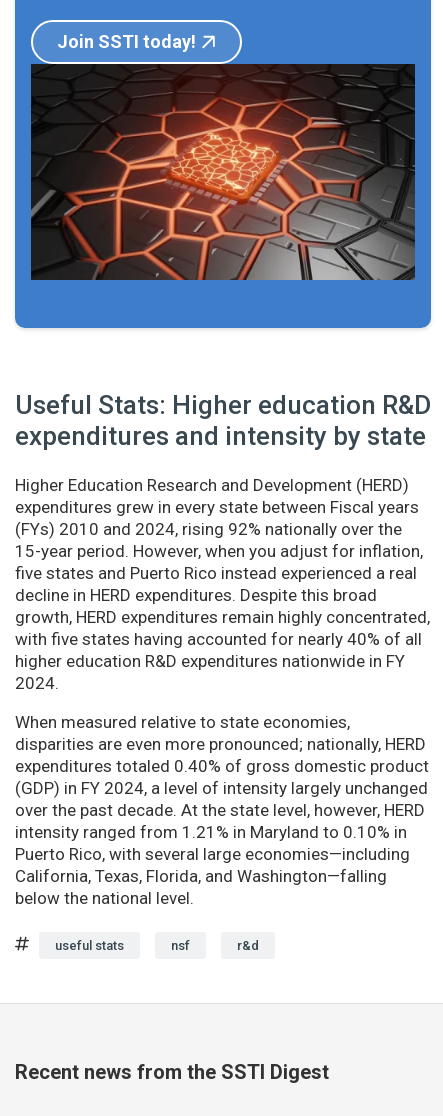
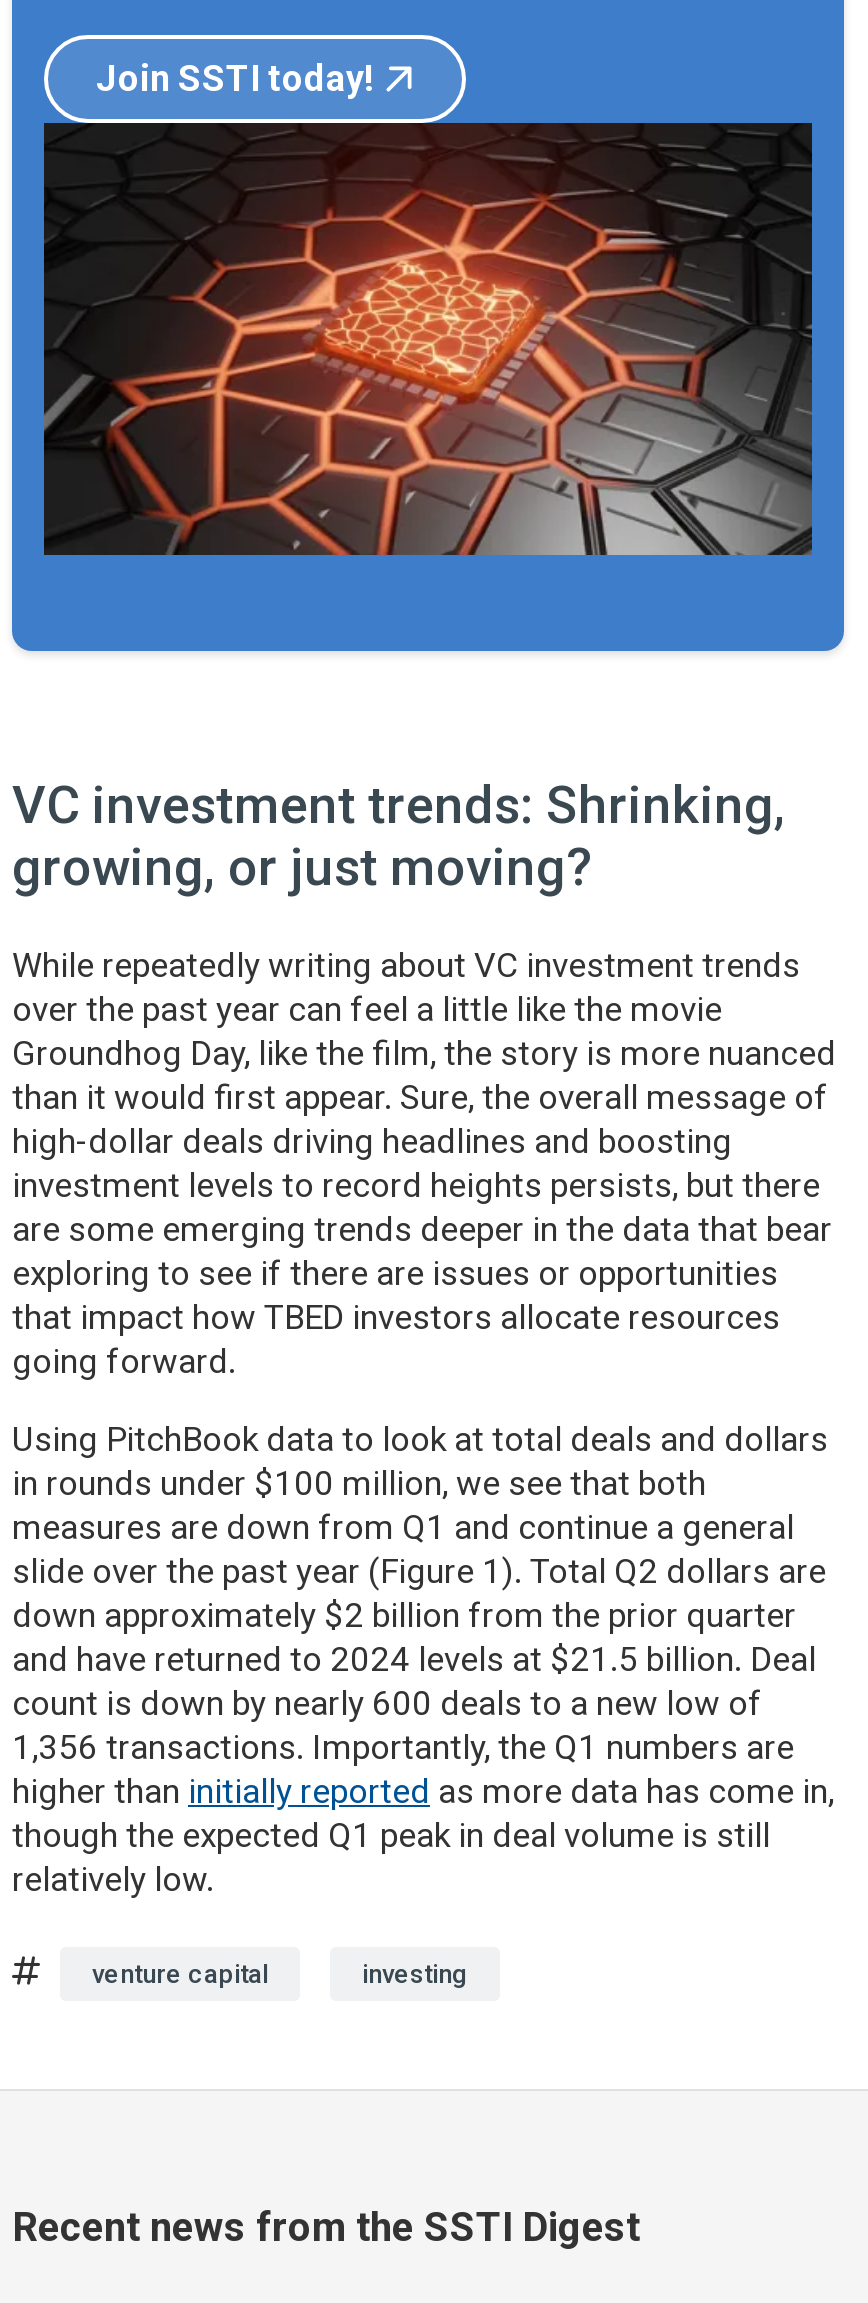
- Useful Stats: Higher education R&D
- expenditures and intensity by state
+ VC investment trends: Shrinking,
+ growing, or just moving?

- Higher Education Research and Development (HERD)
- expenditures grew in every state between Fiscal years
- (FYs) 2010 and 2024, rising 92% nationally over the
- 15-year period. However, when you adjust for inflation,
- five states and Puerto Rico instead experienced a real
- decline in HERD expenditures. Despite this broad
- growth, HERD expenditures remain highly concentrated,
- with five states having accounted for nearly 40% of all
- higher education R&D expenditures nationwide in FY
- 2024.
+ While repeatedly writing about VC investment trends
+ over the past year can feel a little like the movie
+ Groundhog Day, like the film, the story is more nuanced
+ than it would first appear. Sure, the overall message of
+ high-dollar deals driving headlines and boosting
+ investment levels to record heights persists, but there
+ are some emerging trends deeper in the data that bear
+ exploring to see if there are issues or opportunities
+ that impact how TBED investors allocate resources
+ going forward.

- When measured relative to state economies,
- disparities are even more pronounced; nationally, HERD
- expenditures totaled 0.40% of gross domestic product
- (GDP) in FY 2024, a level of intensity largely unchanged
- over the past decade. At the state level, however, HERD
- intensity ranged from 1.21% in Maryland to 0.10% in
- Puerto Rico, with several large economies—including
- California, Texas, Florida, and Washington—falling
- below the national level.
+ Using PitchBook data to look at total deals and dollars
+ in rounds under $100 million, we see that both
+ measures are down from Q1 and continue a general
+ slide over the past year (Figure 1). Total Q2 dollars are
+ down approximately $2 billion from the prior quarter
+ and have returned to 2024 levels at $21.5 billion. Deal
+ count is down by nearly 600 deals to a new low of
+ 1,356 transactions. Importantly, the Q1 numbers are
+ higher than initially reported as more data has come in,
+ though the expected Q1 peak in deal volume is still
+ relatively low.

- useful stats
- nsf
- r&d
+ venture capital
+ investing
